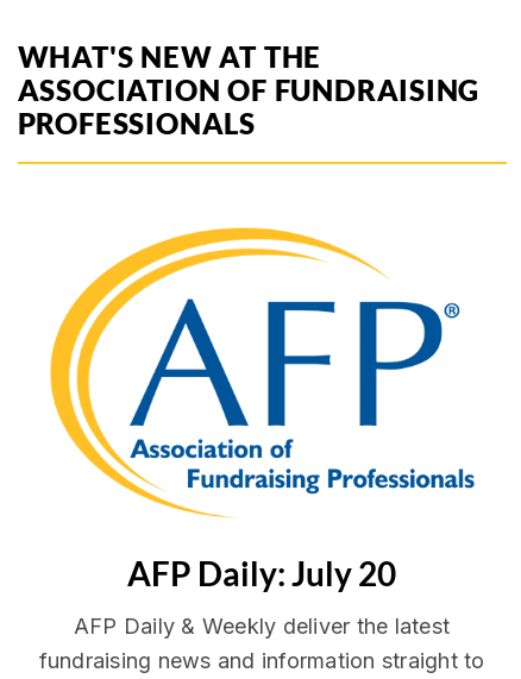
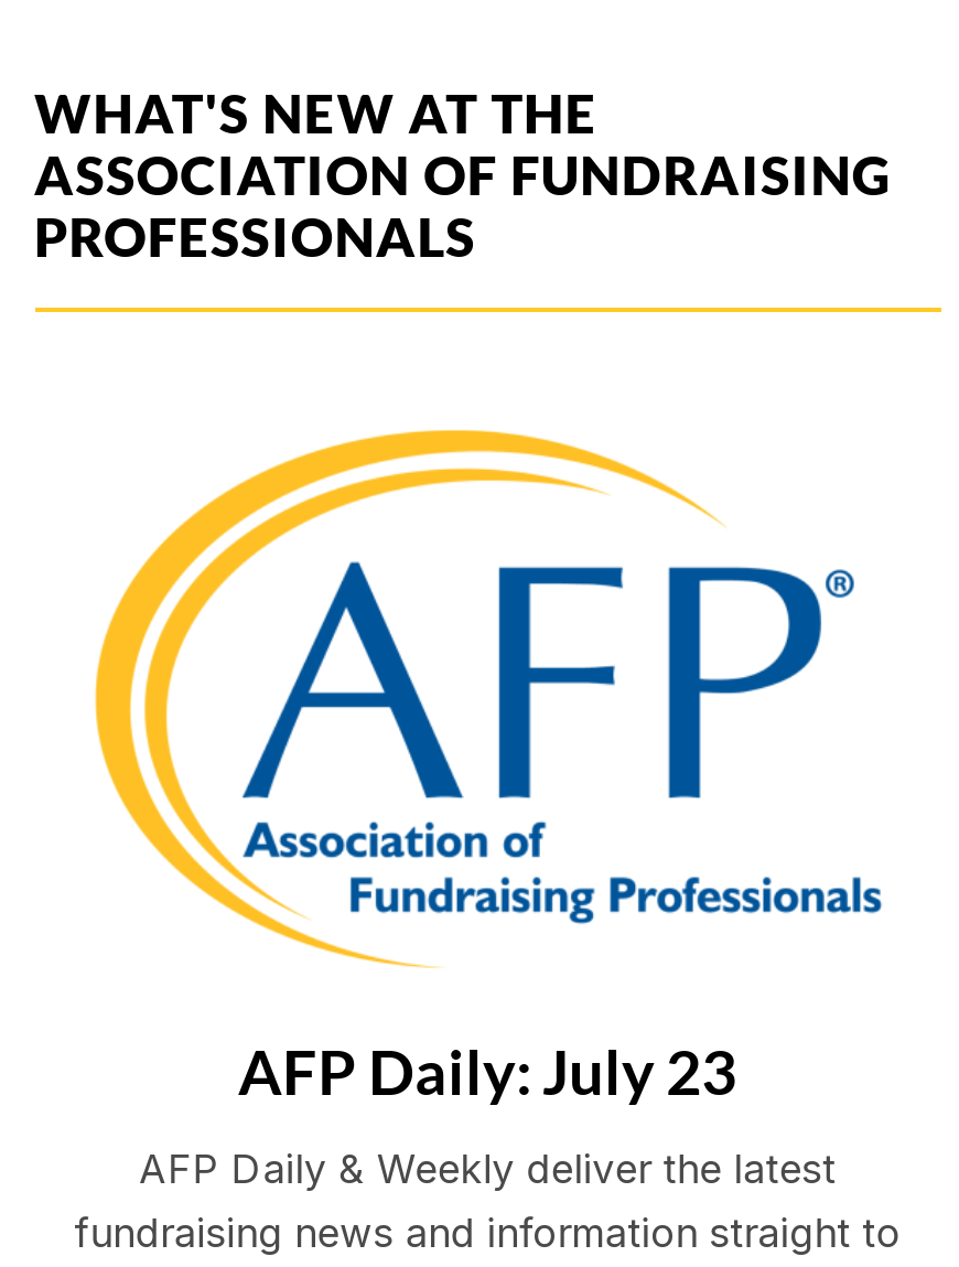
- AFP Daily: July 20
+ AFP Daily: July 23
